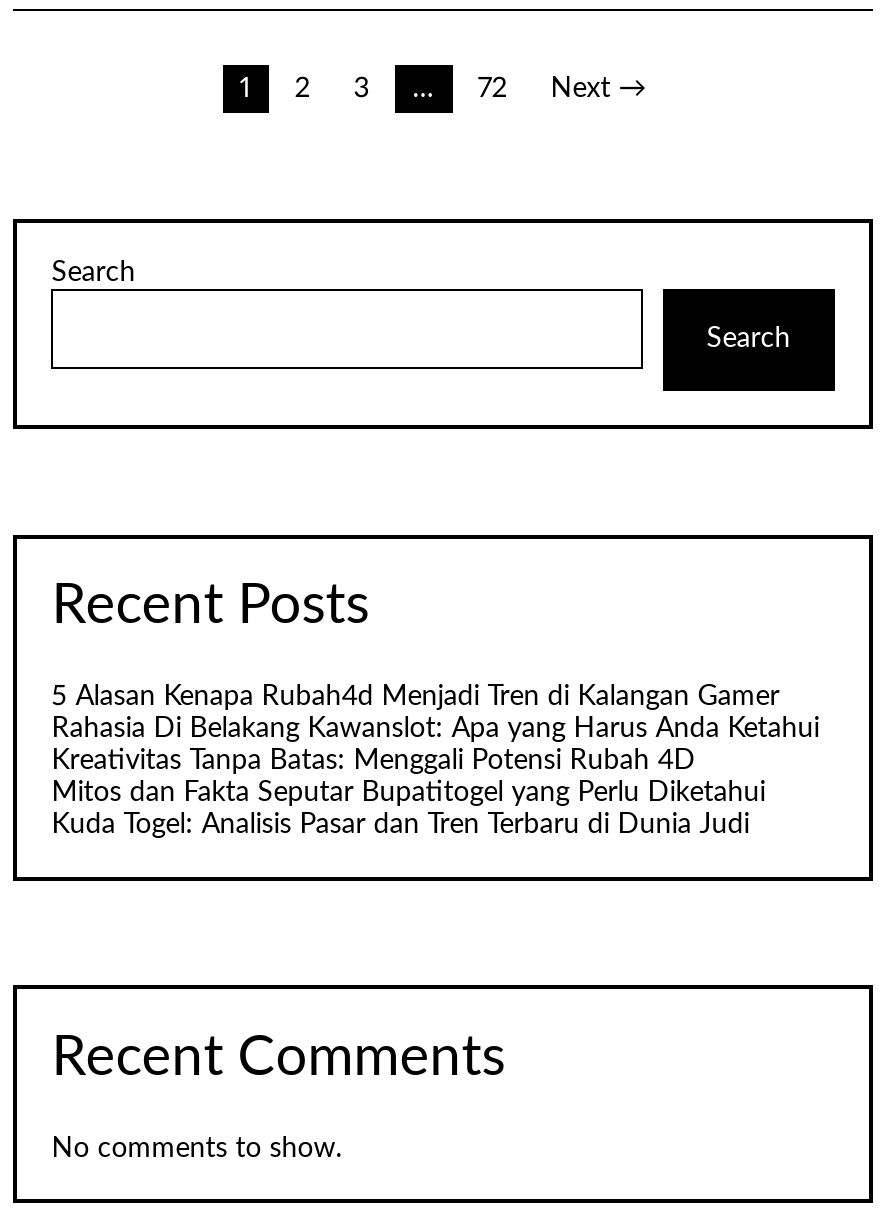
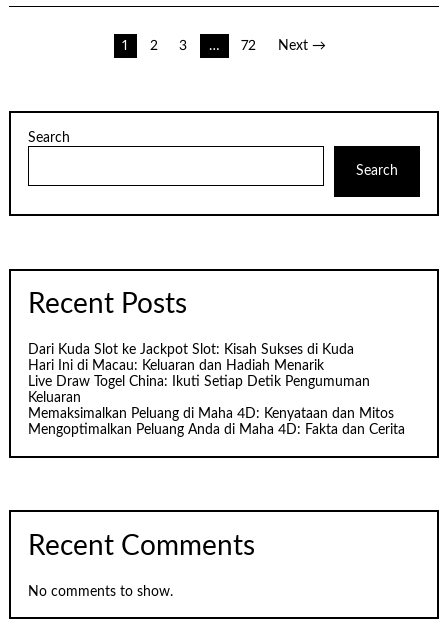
- 5 Alasan Kenapa Rubah4d Menjadi Tren di Kalangan Gamer
- Rahasia Di Belakang Kawanslot: Apa yang Harus Anda Ketahui
- Kreativitas Tanpa Batas: Menggali Potensi Rubah 4D
- Mitos dan Fakta Seputar Bupatitogel yang Perlu Diketahui
- Kuda Togel: Analisis Pasar dan Tren Terbaru di Dunia Judi
+ Dari Kuda Slot ke Jackpot Slot: Kisah Sukses di Kuda
+ Hari Ini di Macau: Keluaran dan Hadiah Menarik
+ Live Draw Togel China: Ikuti Setiap Detik Pengumuman
+ Keluaran
+ Memaksimalkan Peluang di Maha 4D: Kenyataan dan Mitos
+ Mengoptimalkan Peluang Anda di Maha 4D: Fakta dan Cerita
